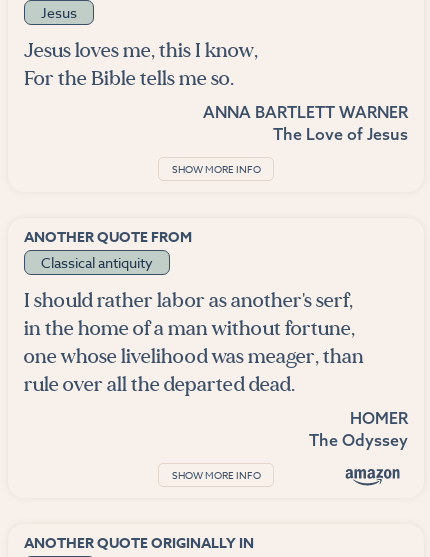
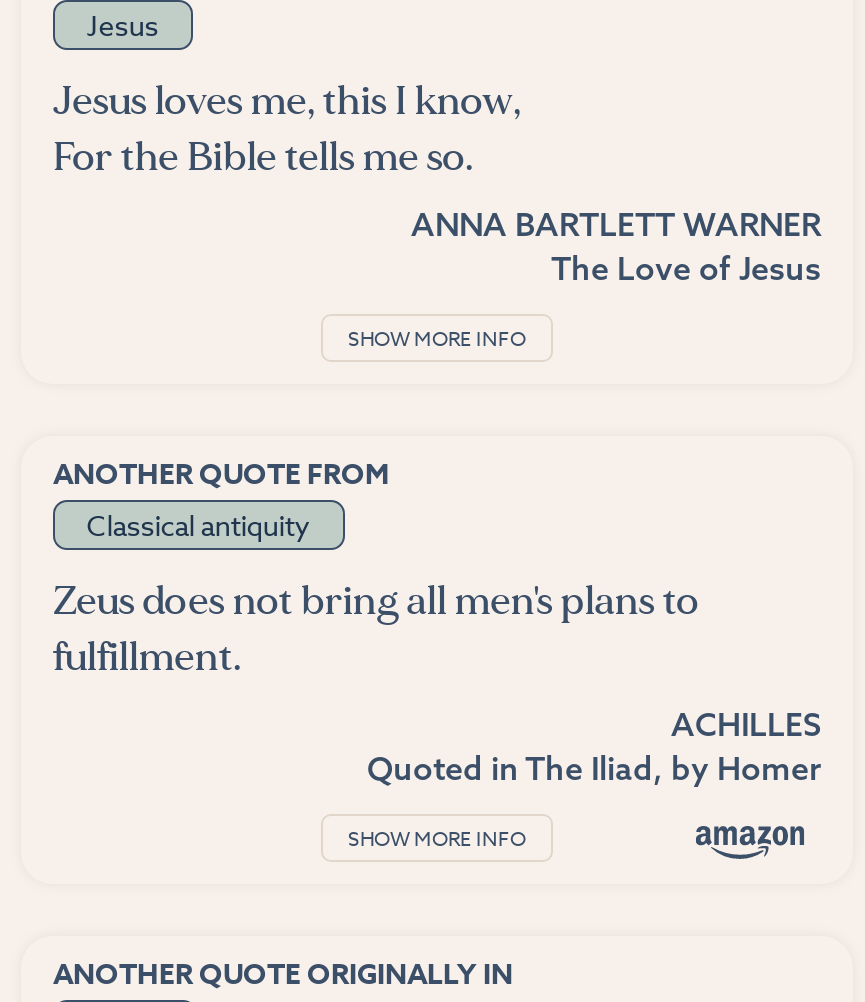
- I should rather labor as another's serf,
- in the home of a man without fortune,
- one whose livelihood was meager, than
- rule over all the departed dead.
- HOMER
- The Odyssey
+ Zeus does not bring all men's plans to
+ fulfillment.
+ ACHILLES
+ Quoted in The Iliad, by Homer
